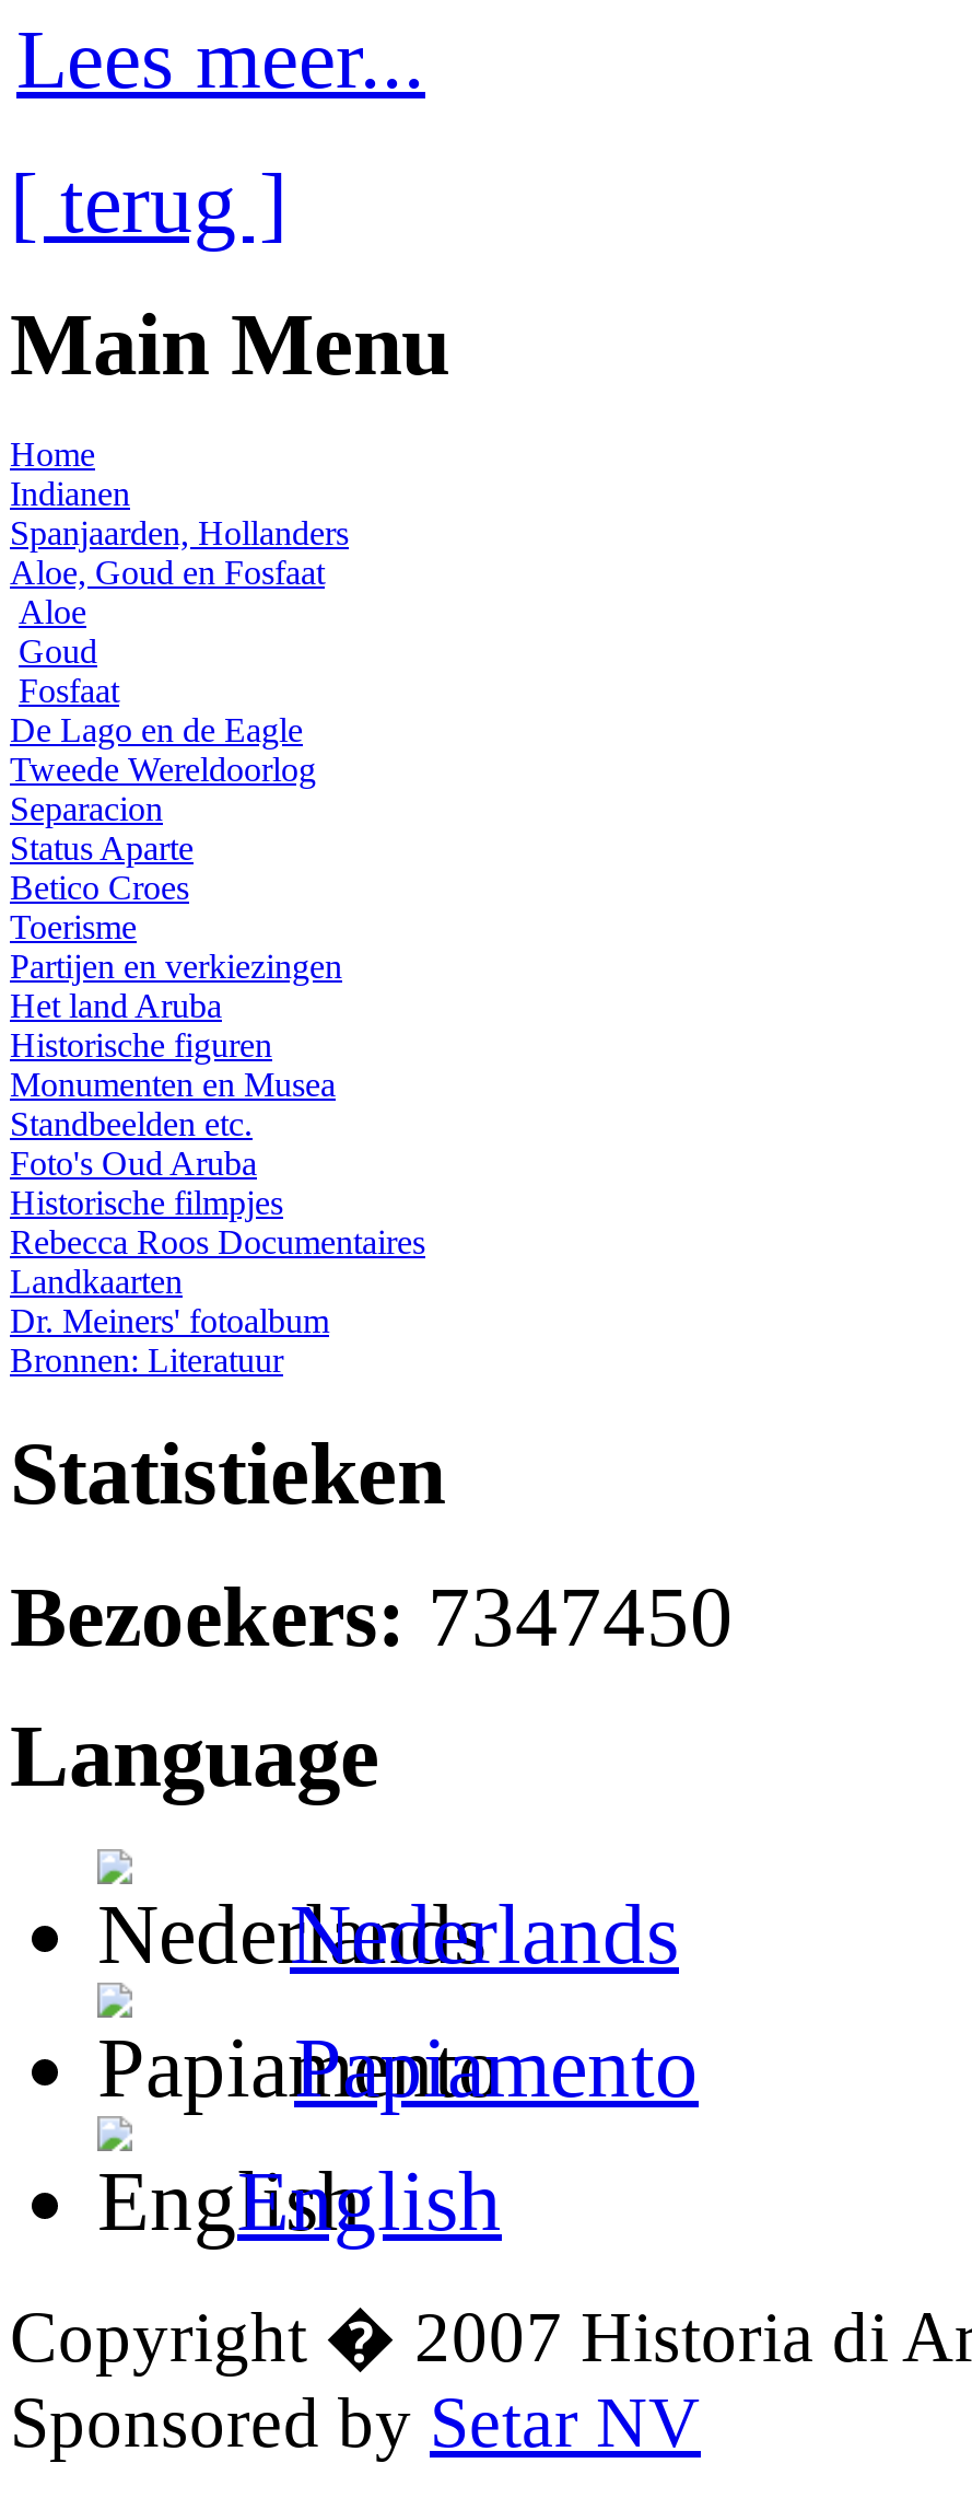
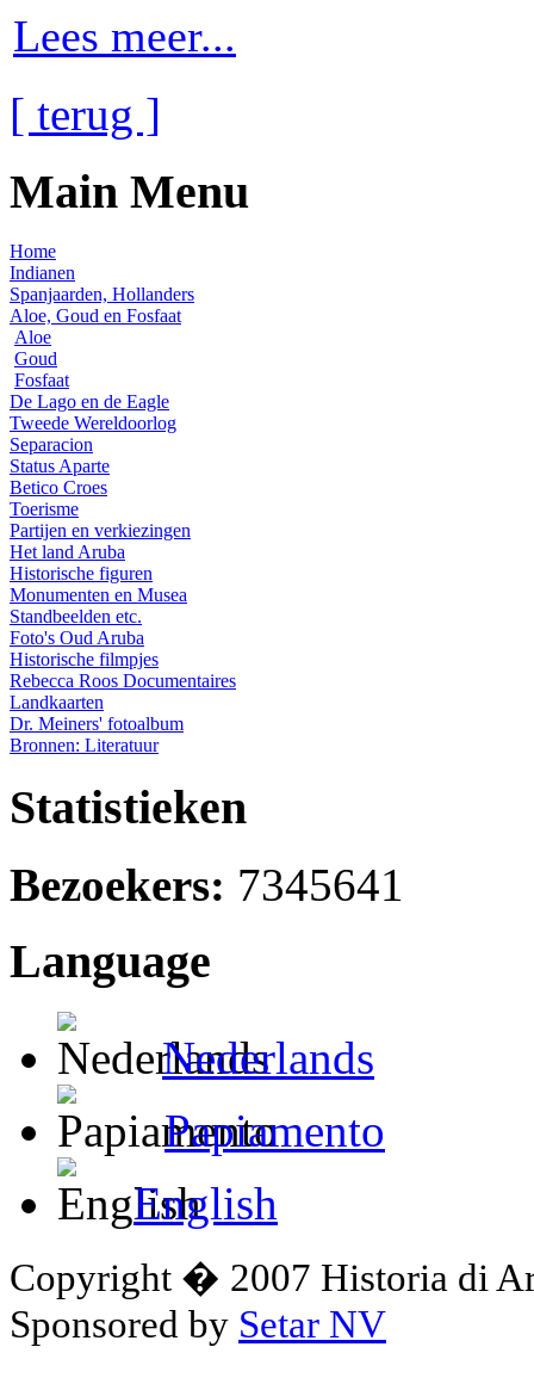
- Bezoekers: 7347450
+ Bezoekers: 7345641
